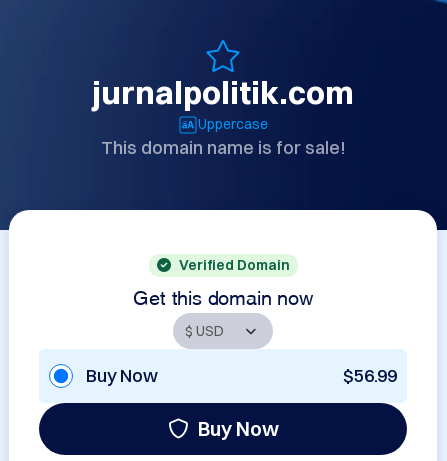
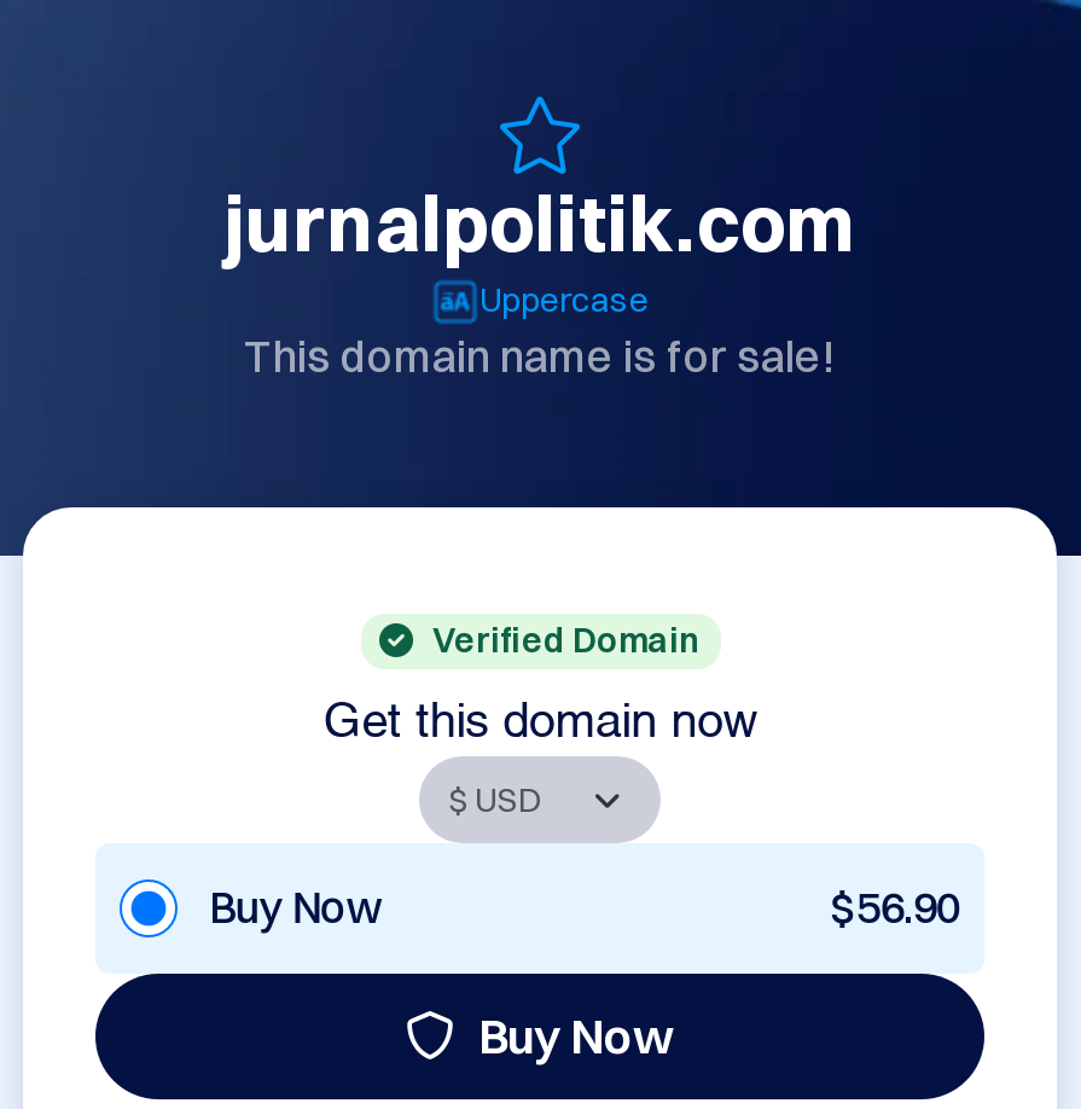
- $56.99
+ $56.90
